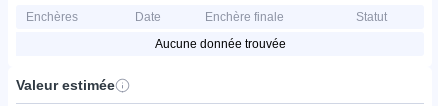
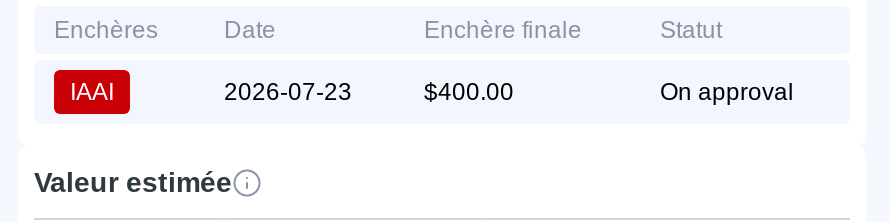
- Aucune donnée trouvée
+ IAAI
+ 2026-07-23
+ $400.00
+ On approval
